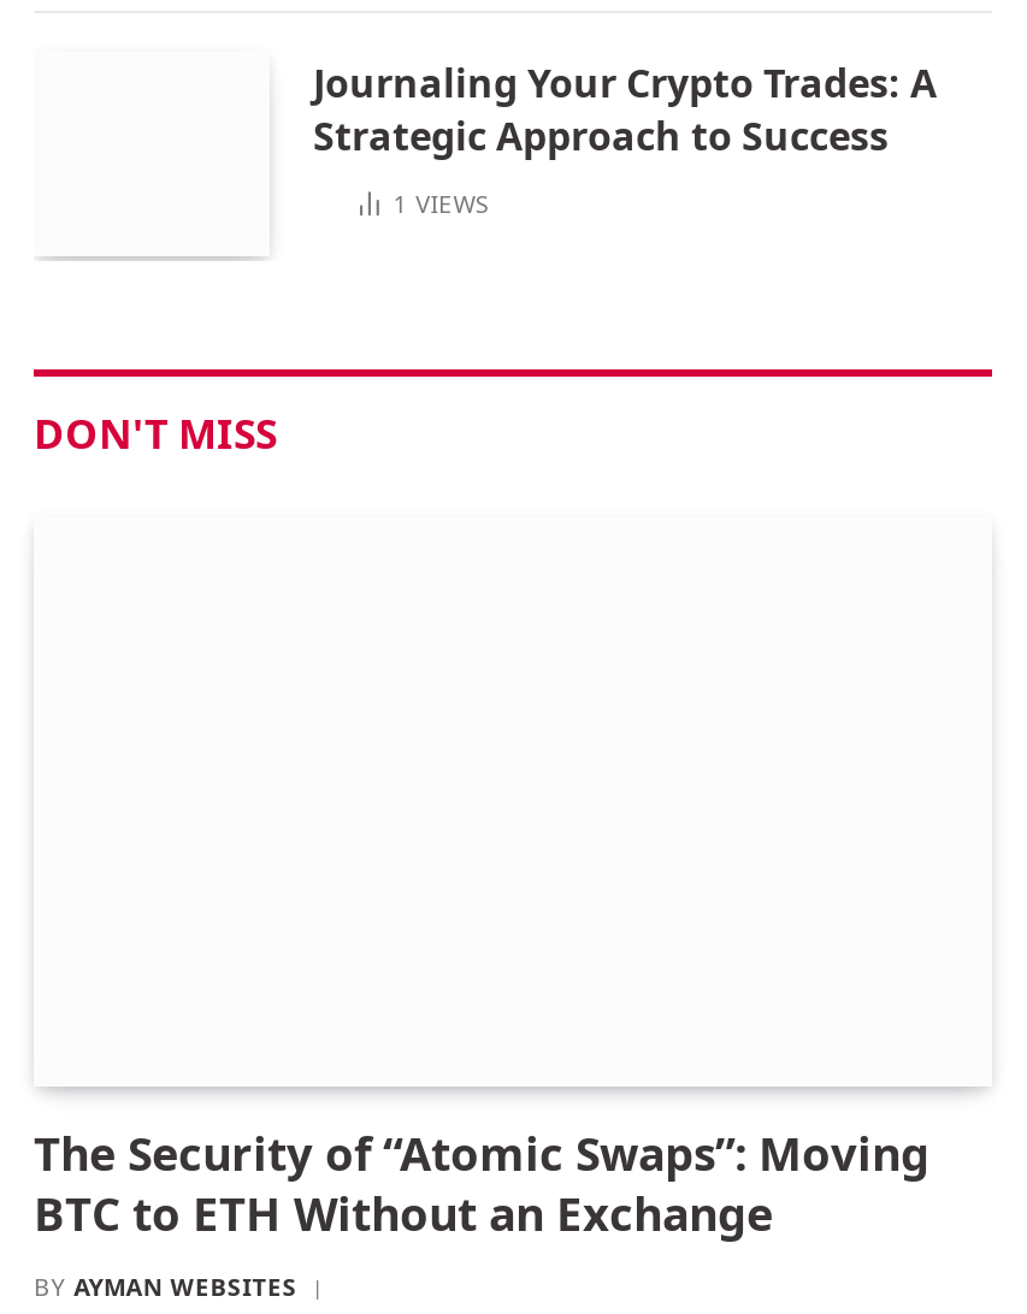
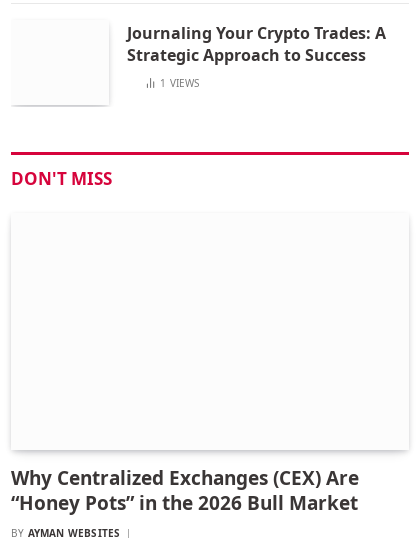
- The Security of “Atomic Swaps”: Moving
- BTC to ETH Without an Exchange
+ Why Centralized Exchanges (CEX) Are
+ “Honey Pots” in the 2026 Bull Market
